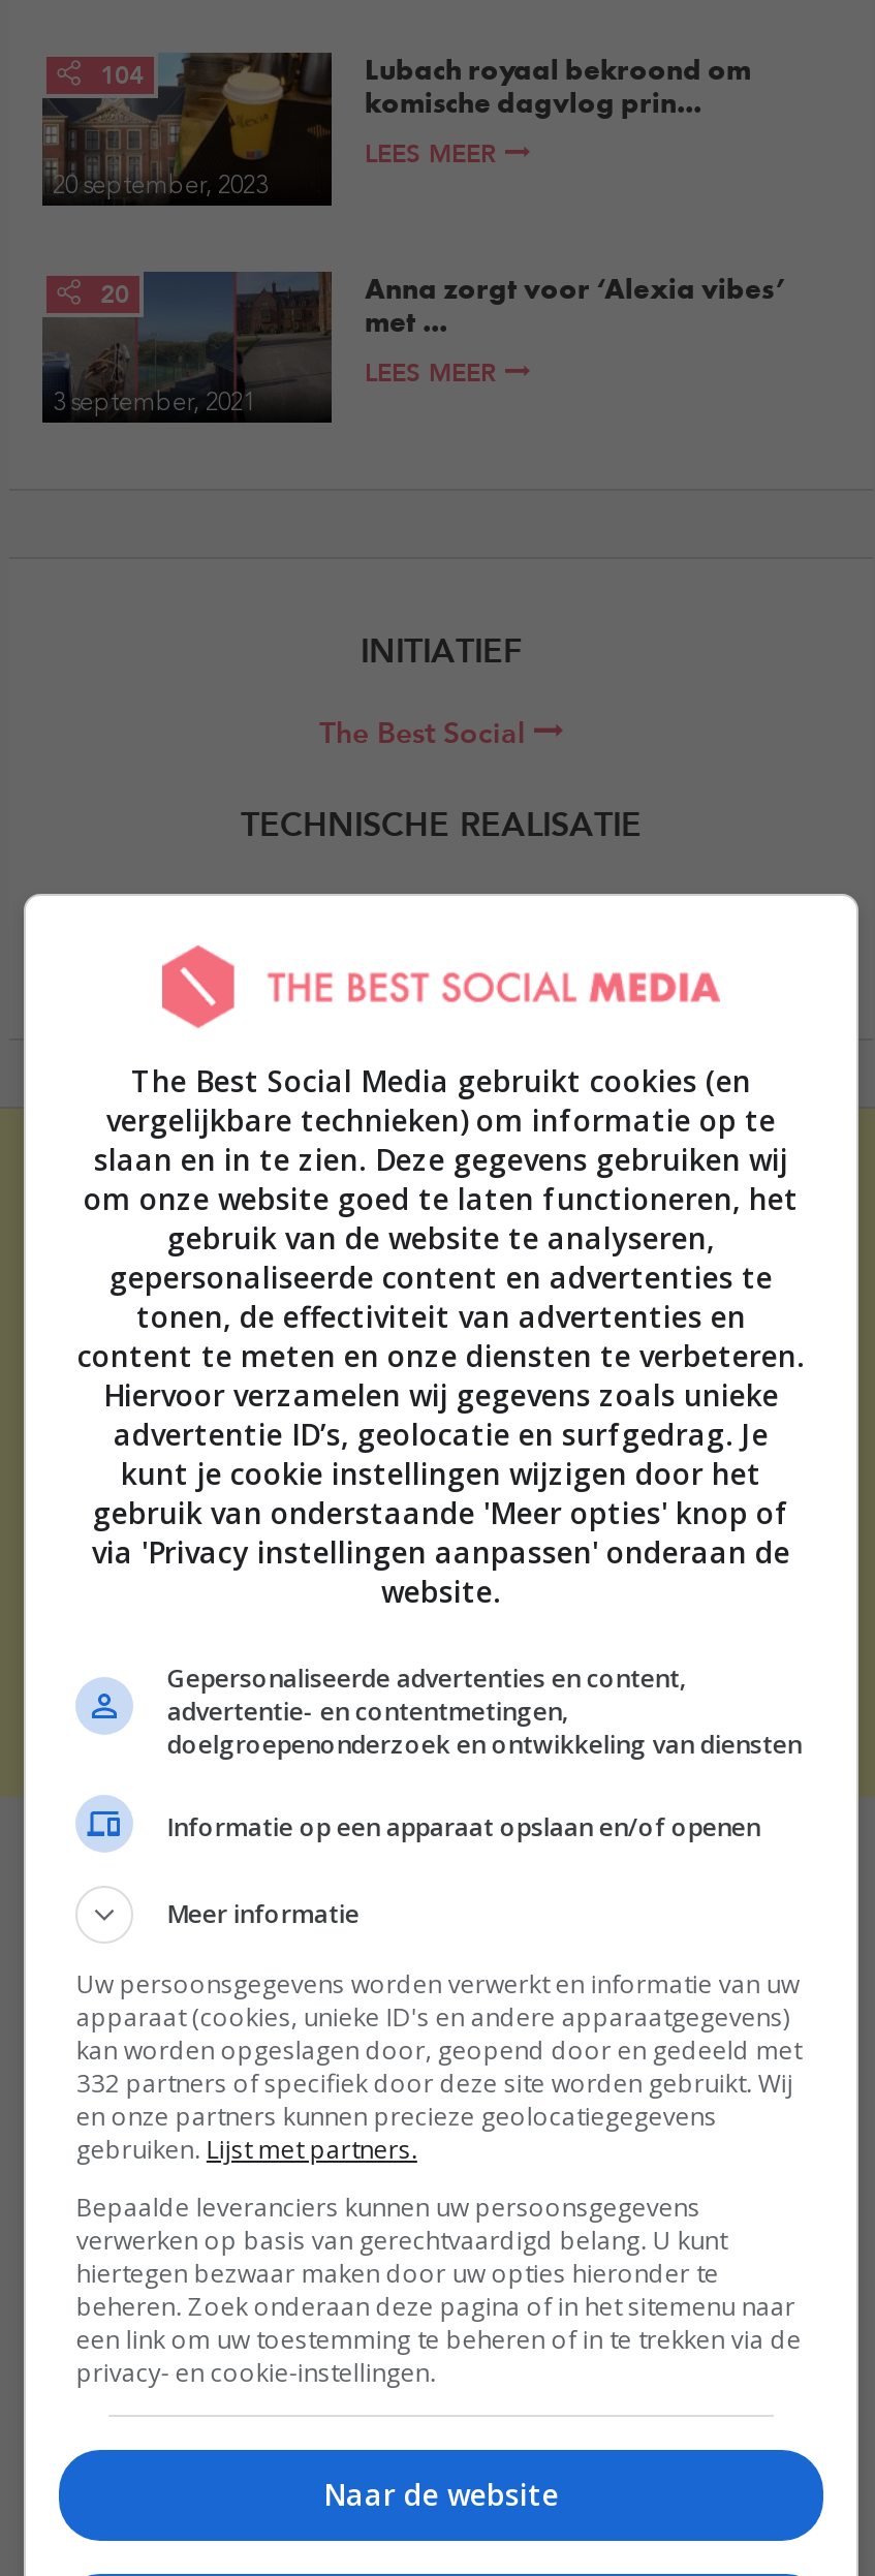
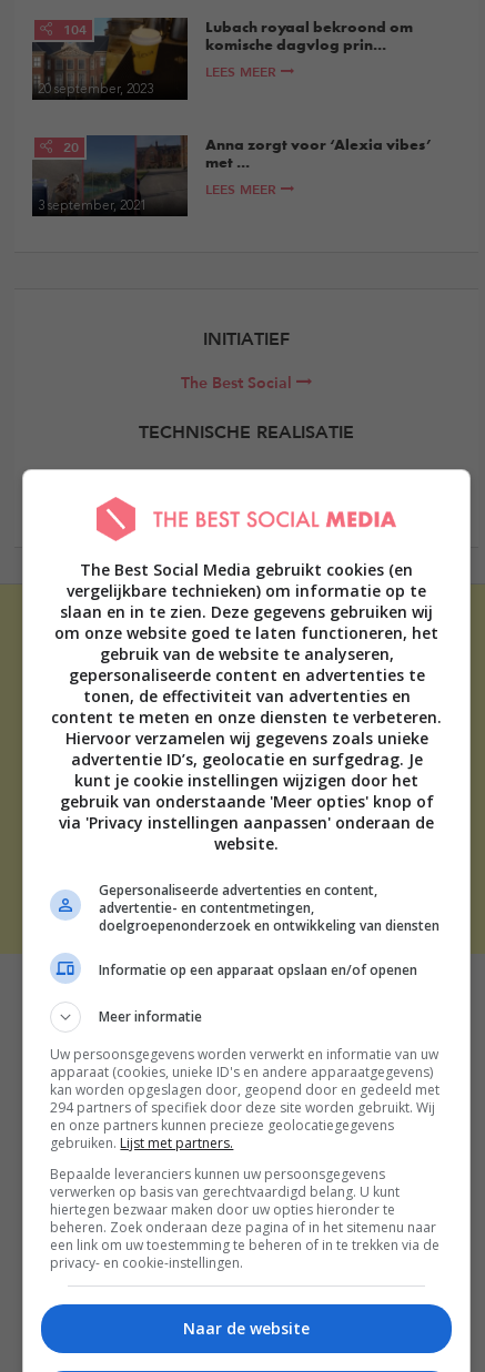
- 332 partners of specifiek door deze site worden gebruikt. Wij
+ 294 partners of specifiek door deze site worden gebruikt. Wij
